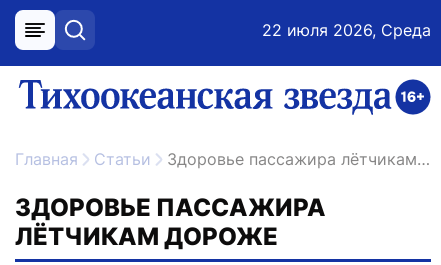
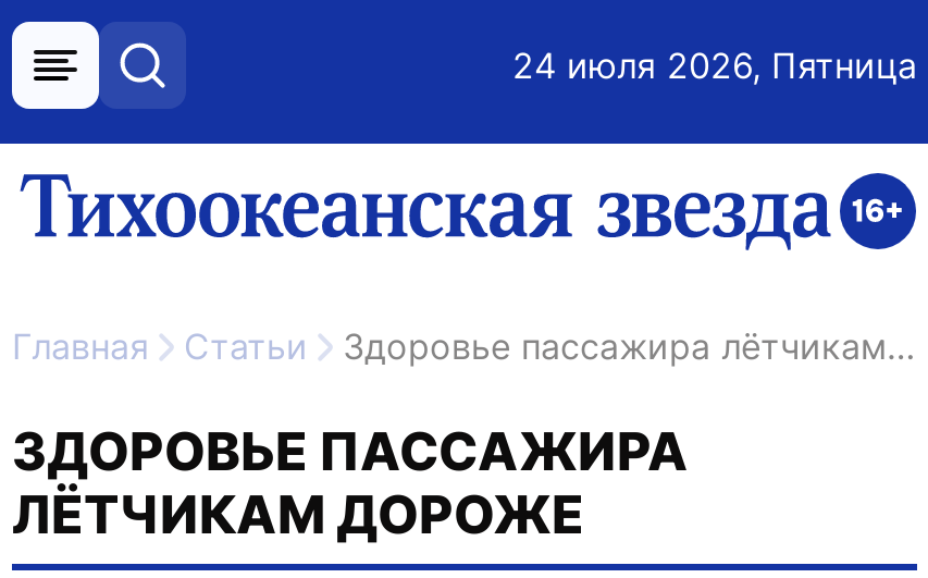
- 22 июля 2026, Среда
+ 24 июля 2026, Пятница
